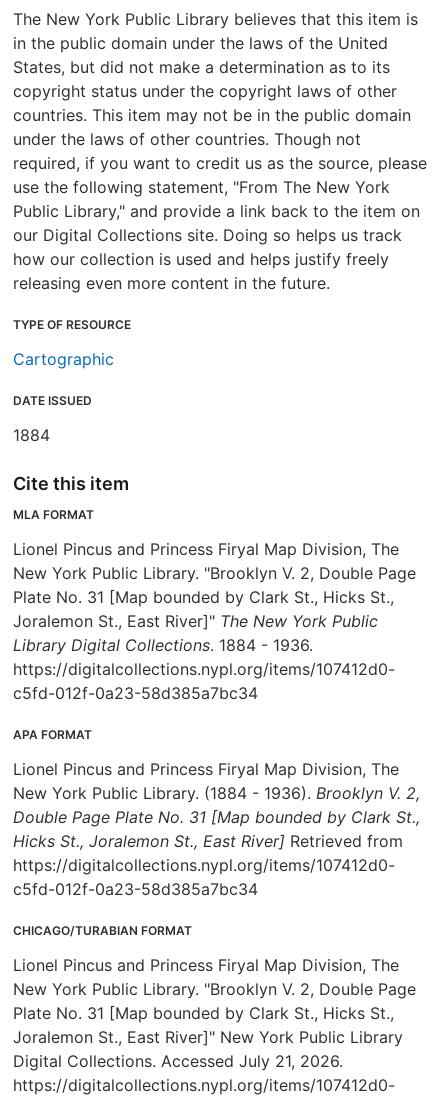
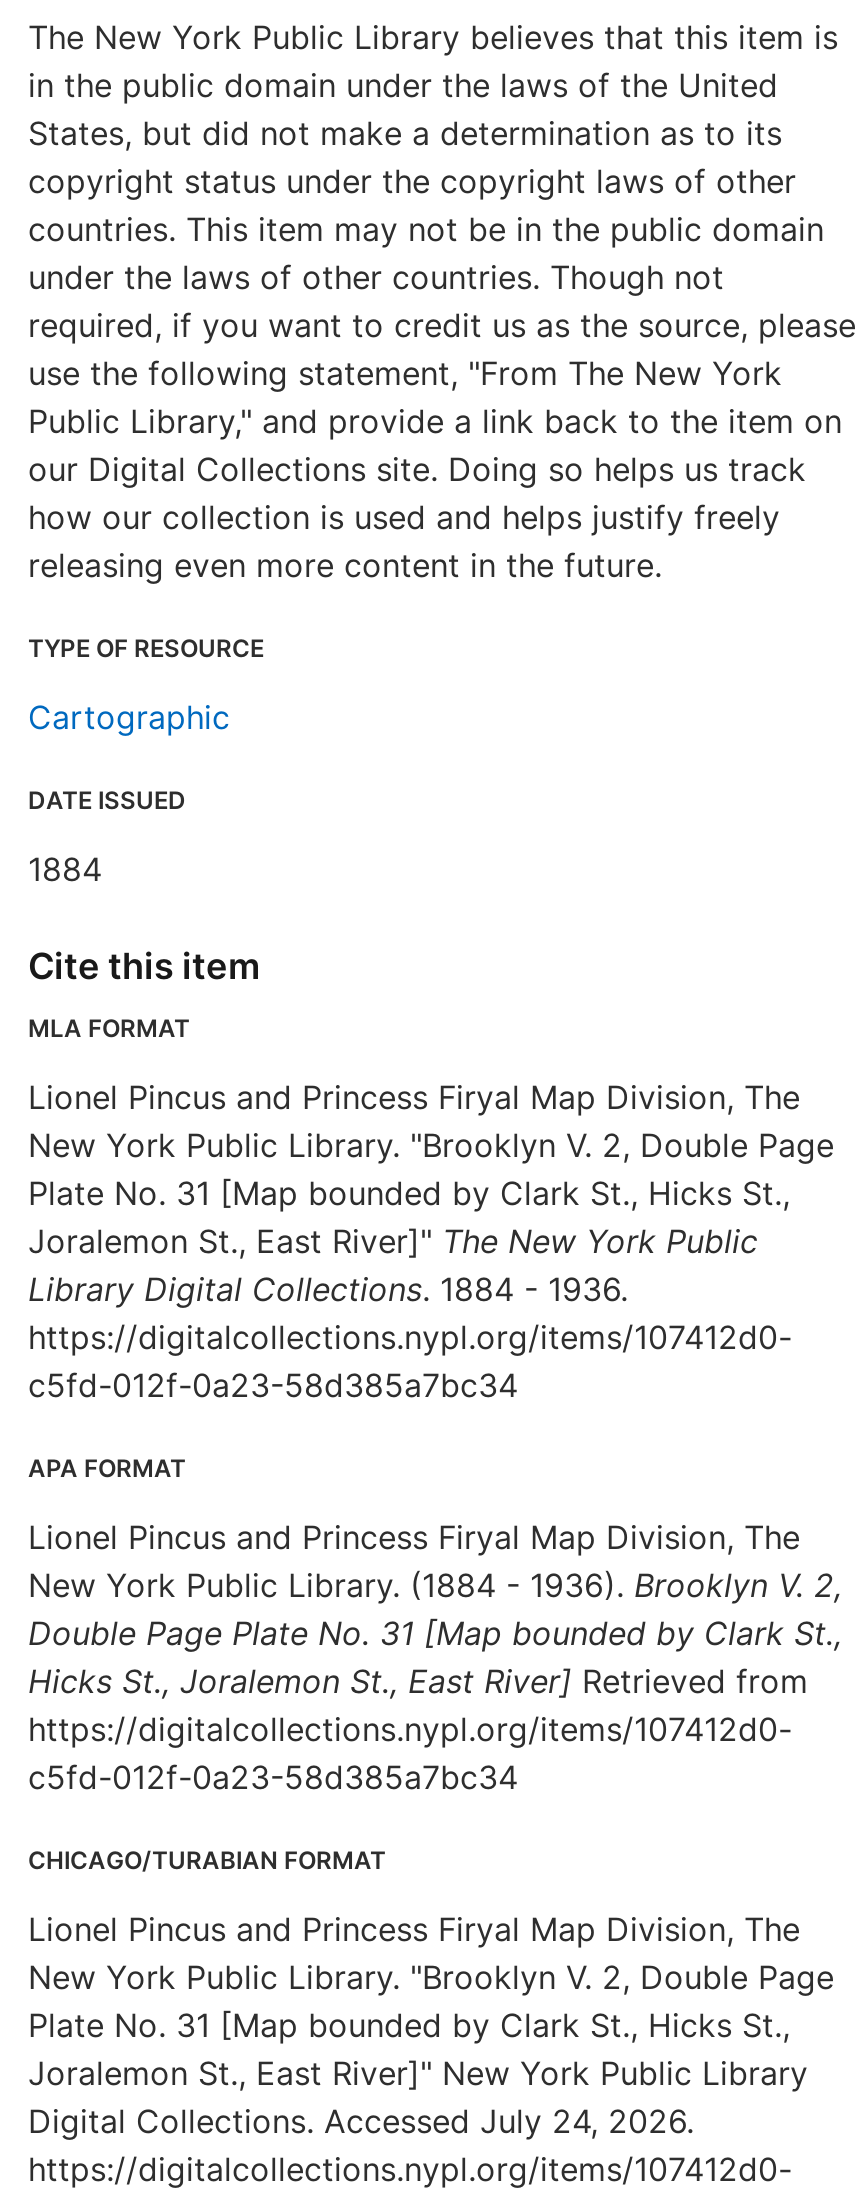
- Digital Collections. Accessed July 21, 2026.
+ Digital Collections. Accessed July 24, 2026.
